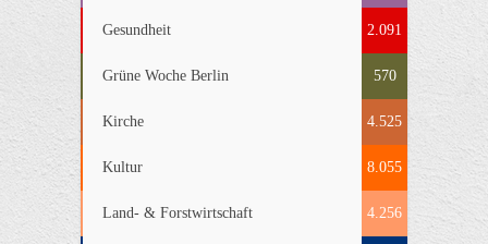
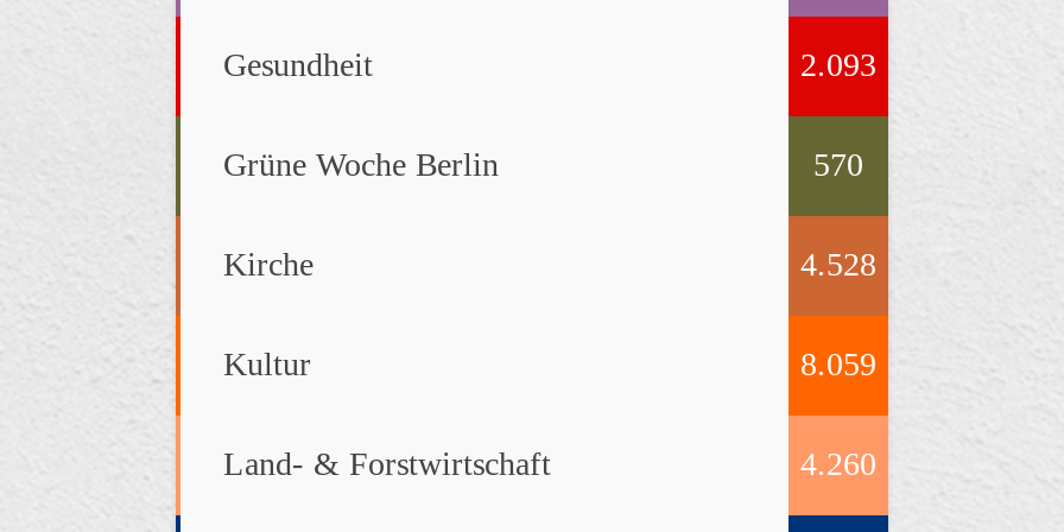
- 2.091
+ 2.093

- 4.525
+ 4.528

- 8.055
+ 8.059

- 4.256
+ 4.260
